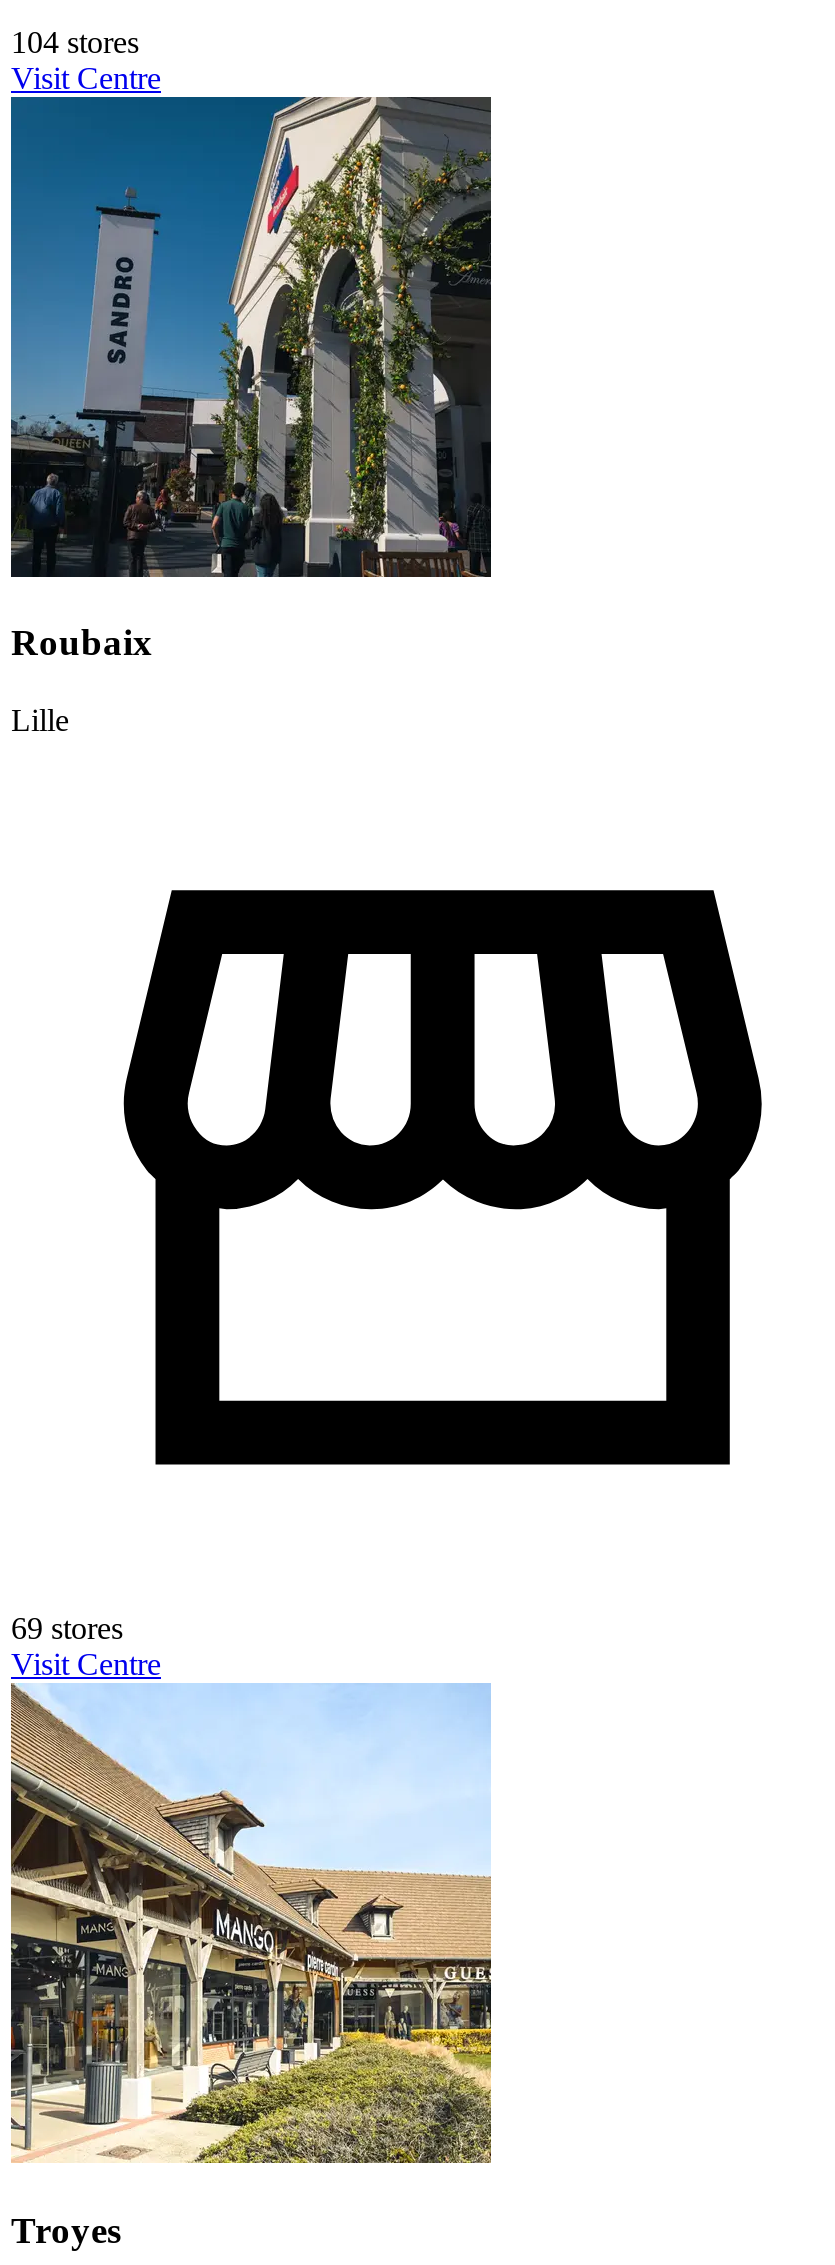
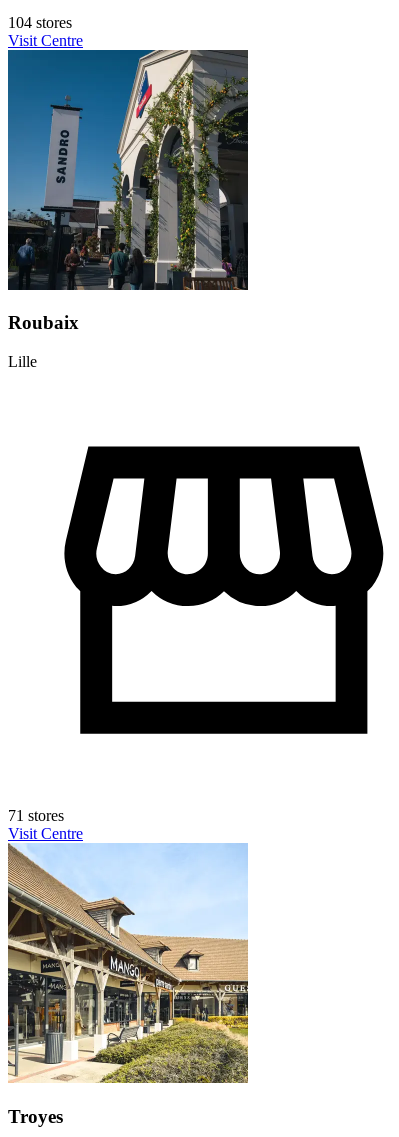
- 69 stores
+ 71 stores
